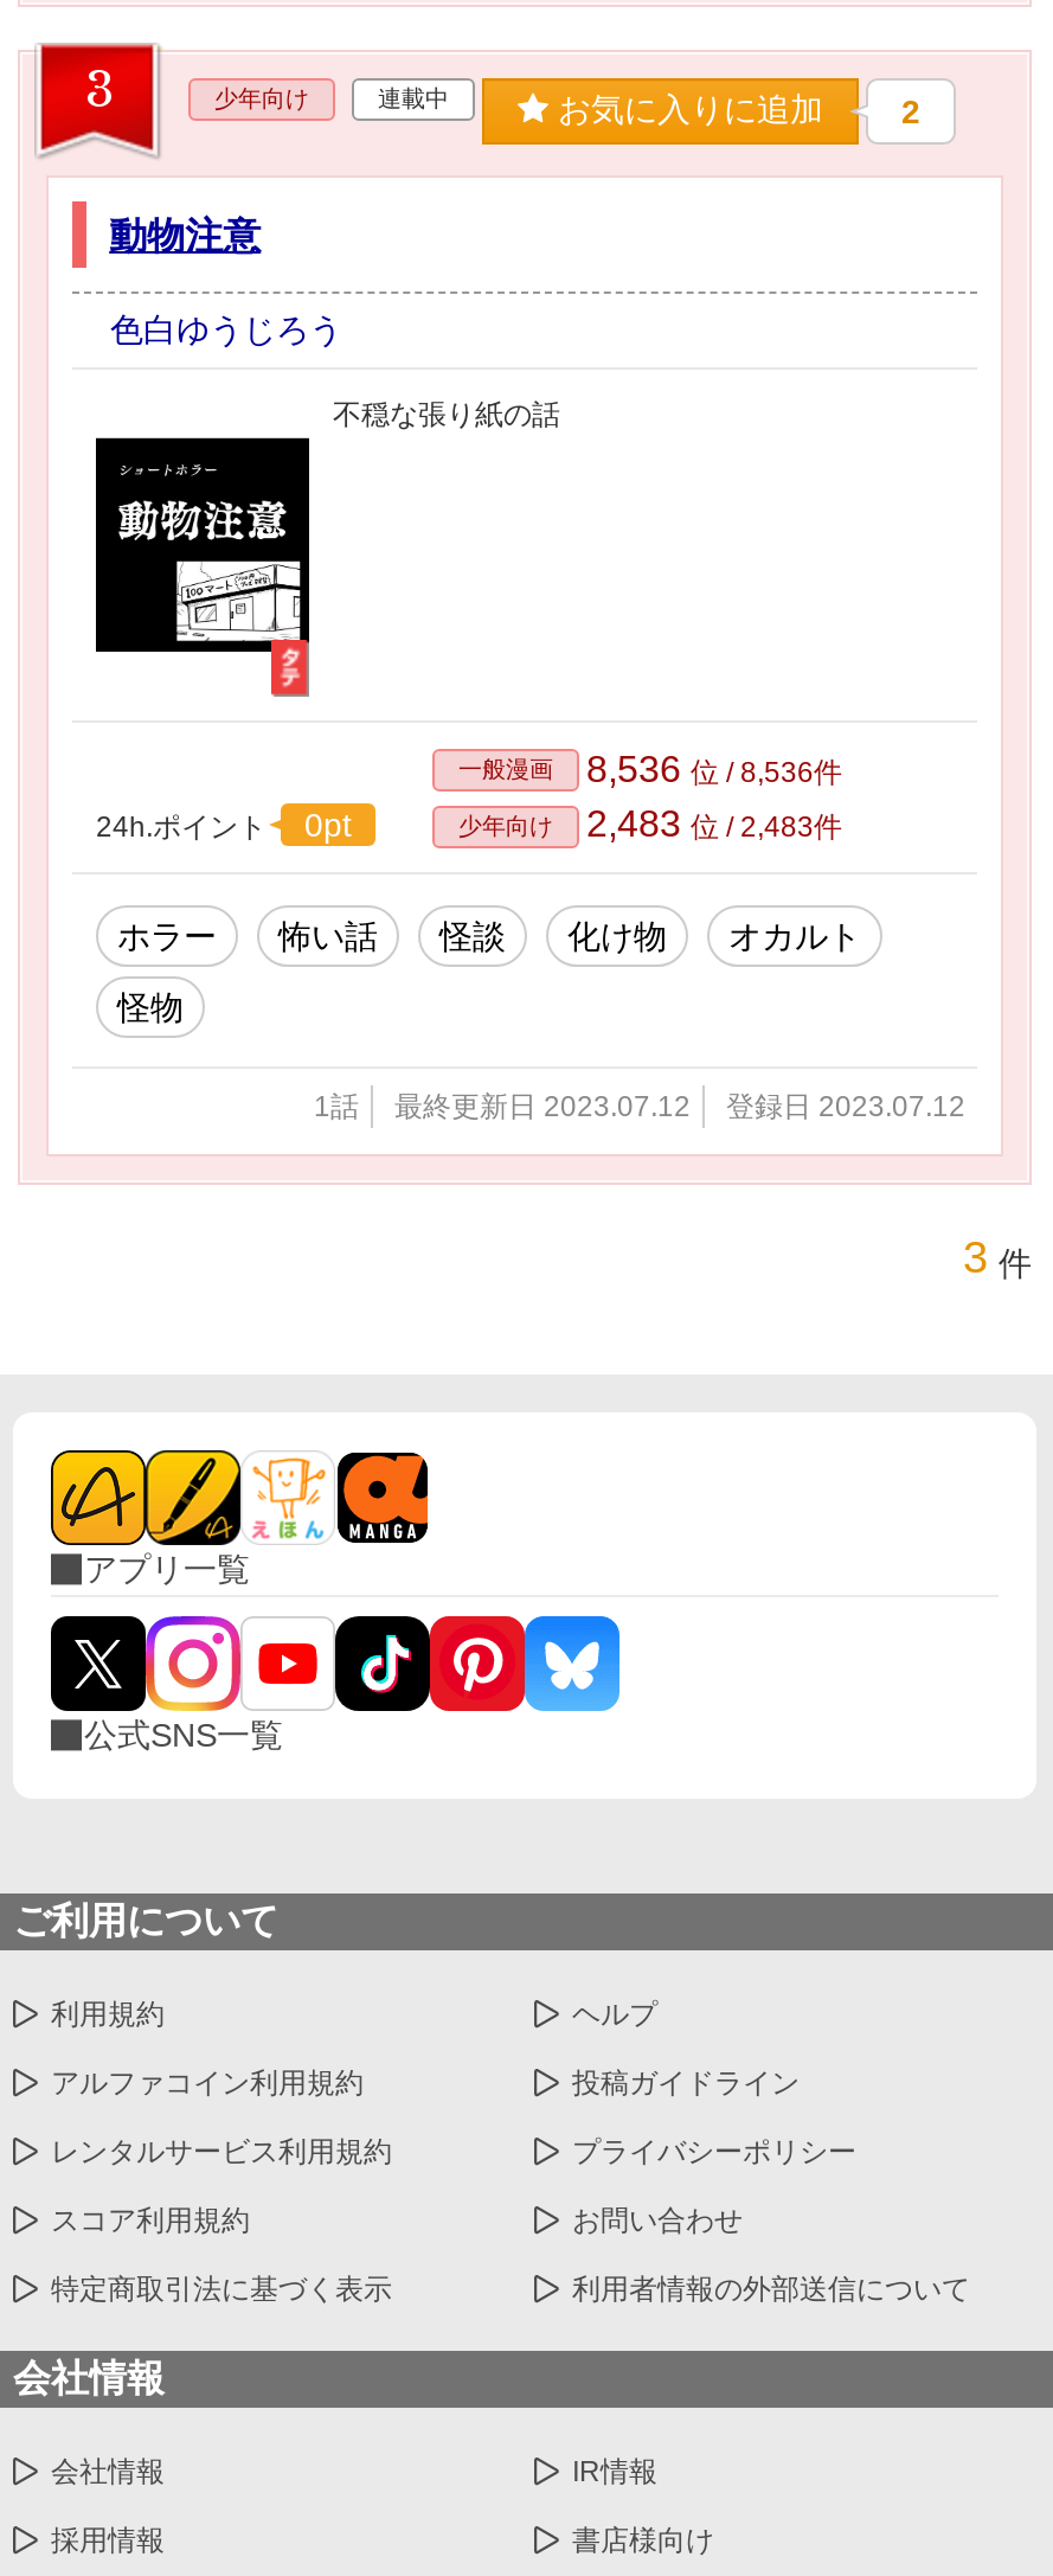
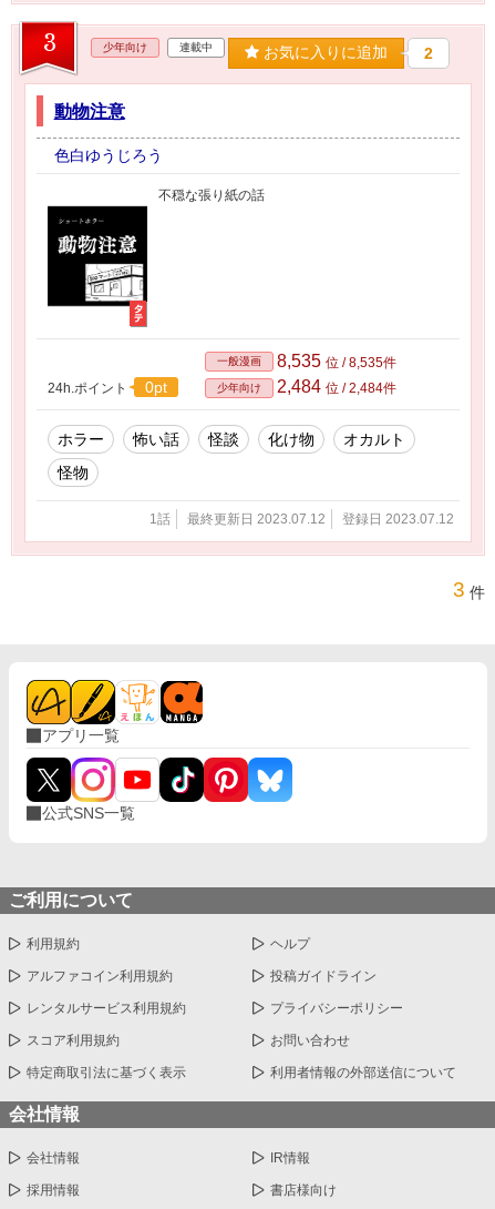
- 一般漫画 8,536位 / 8,536件
+ 一般漫画 8,535位 / 8,535件

- 少年向け 2,483位 / 2,483件
+ 少年向け 2,484位 / 2,484件
